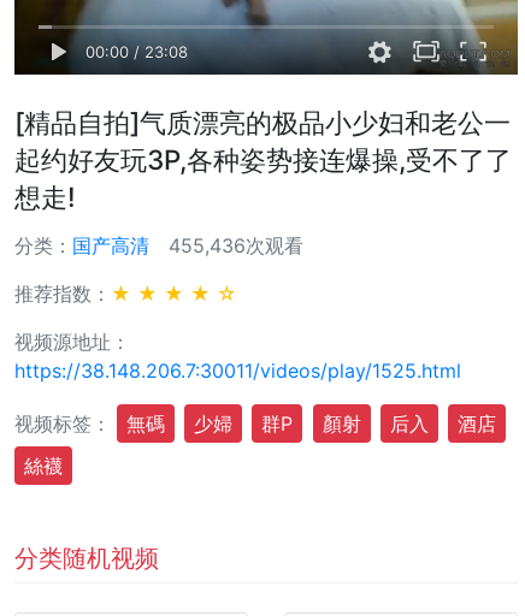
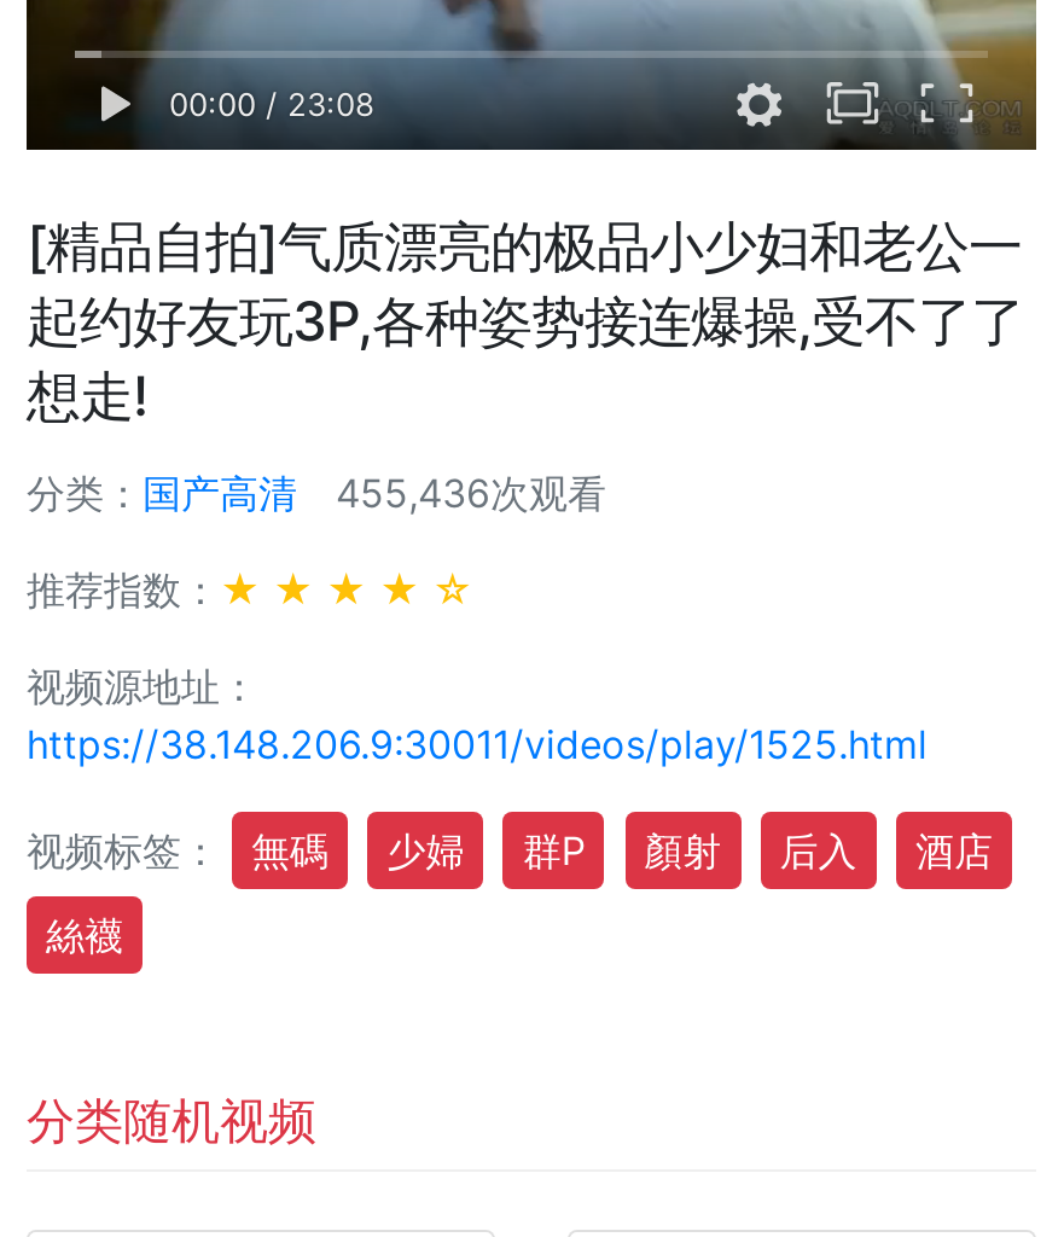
- https://38.148.206.7:30011/videos/play/1525.html
+ https://38.148.206.9:30011/videos/play/1525.html
